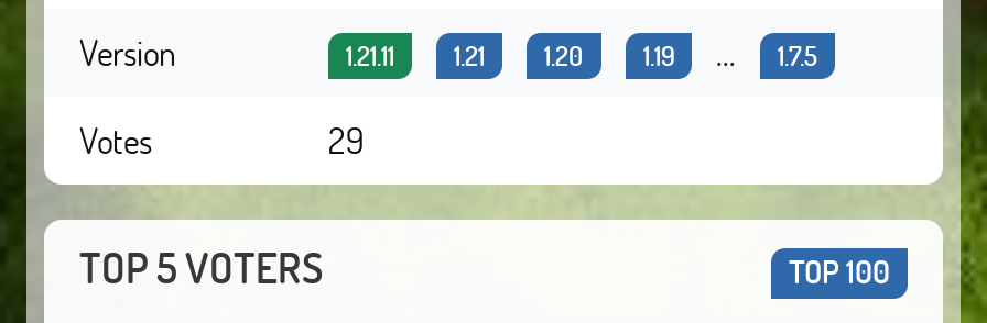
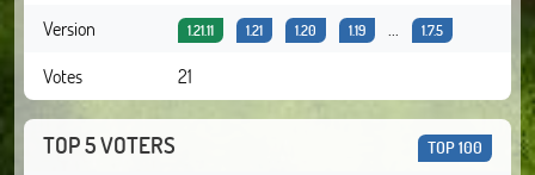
- 29
+ 21
